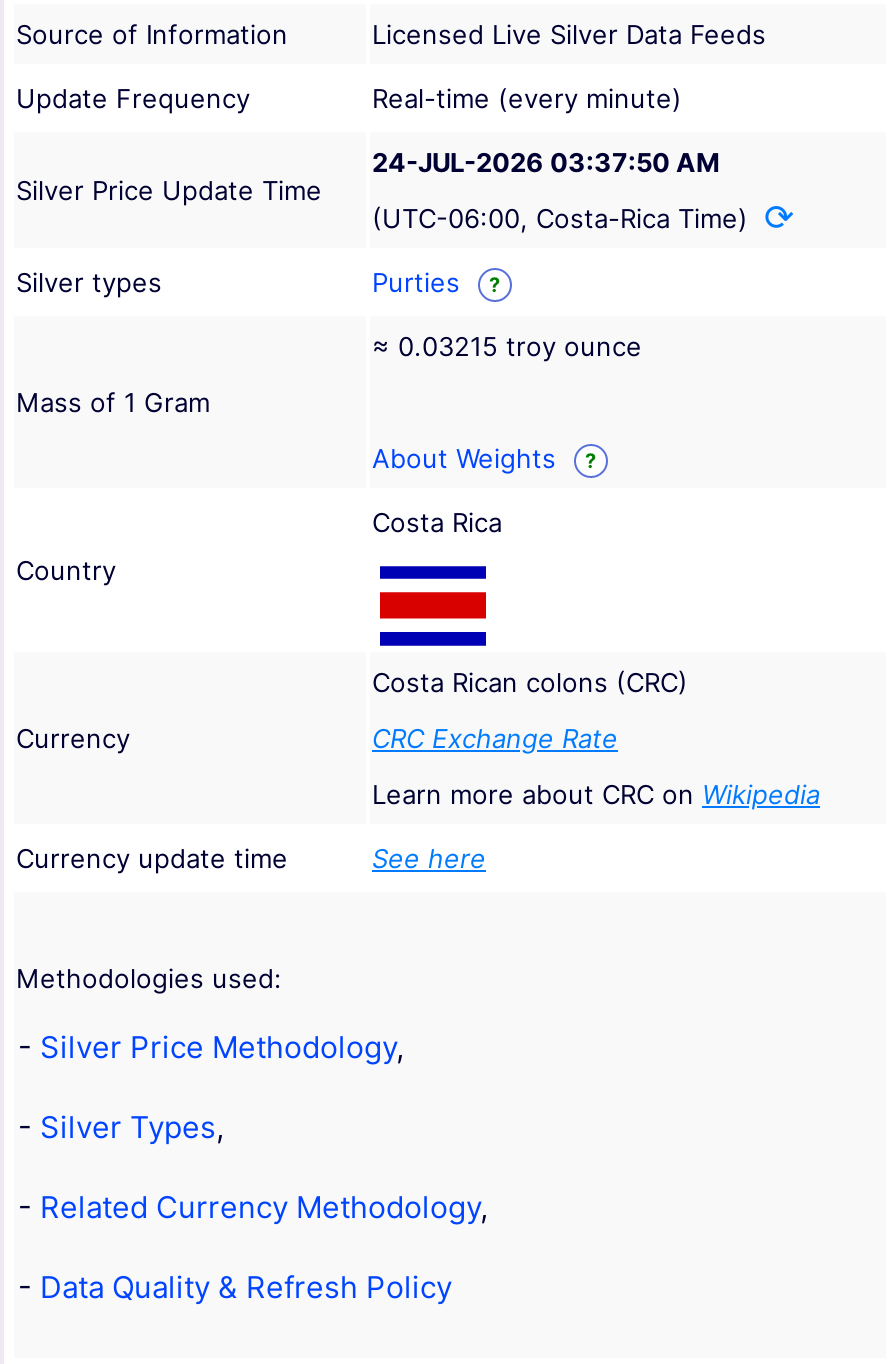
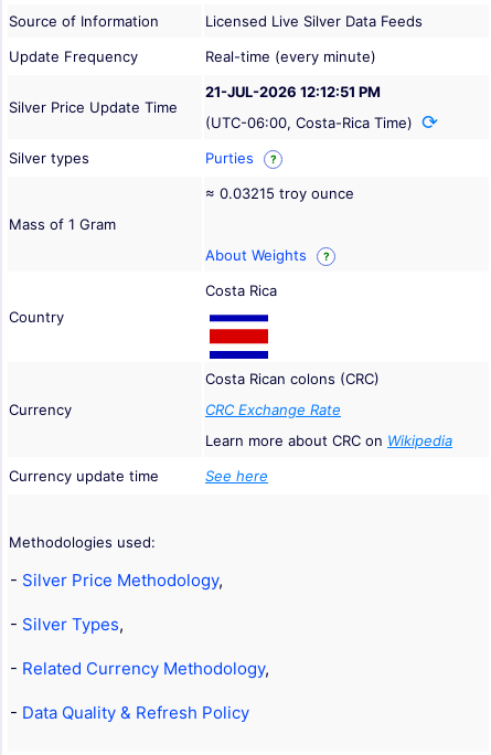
- 24-JUL-2026 03:37:50 AM
+ 21-JUL-2026 12:12:51 PM
